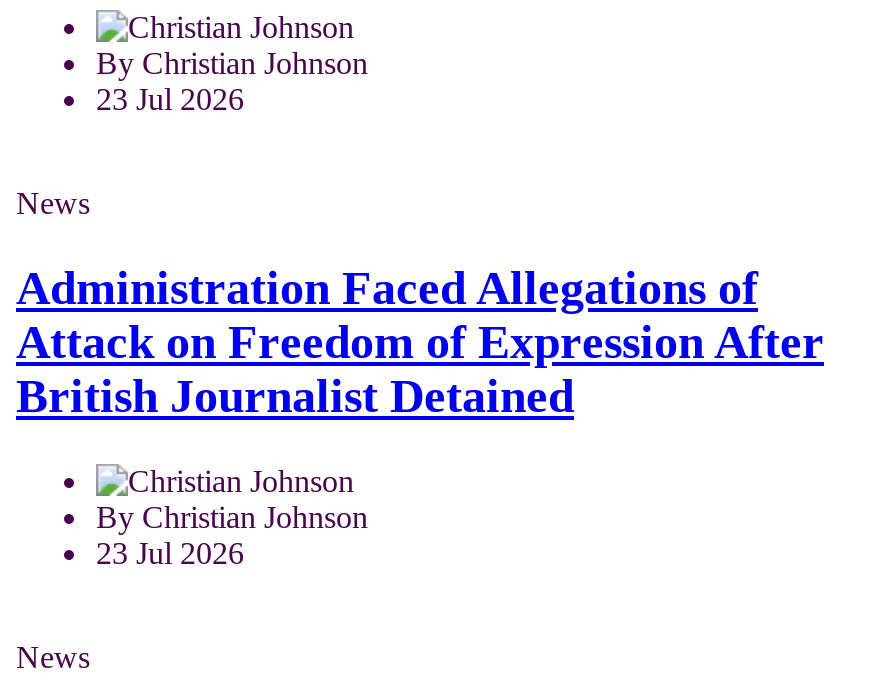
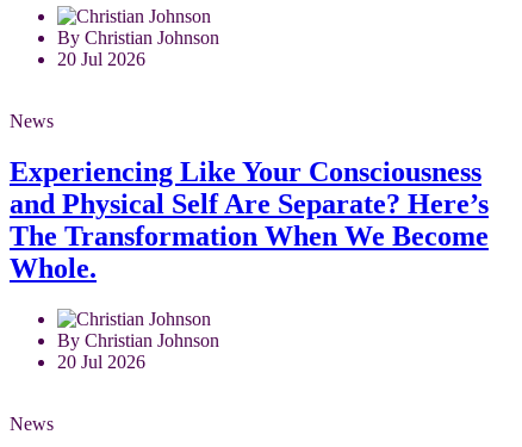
- 23 Jul 2026
+ 20 Jul 2026

- Administration Faced Allegations of
- Attack on Freedom of Expression After
- British Journalist Detained
+ Experiencing Like Your Consciousness
+ and Physical Self Are Separate? Here’s
+ The Transformation When We Become
+ Whole.

- 23 Jul 2026
+ 20 Jul 2026
